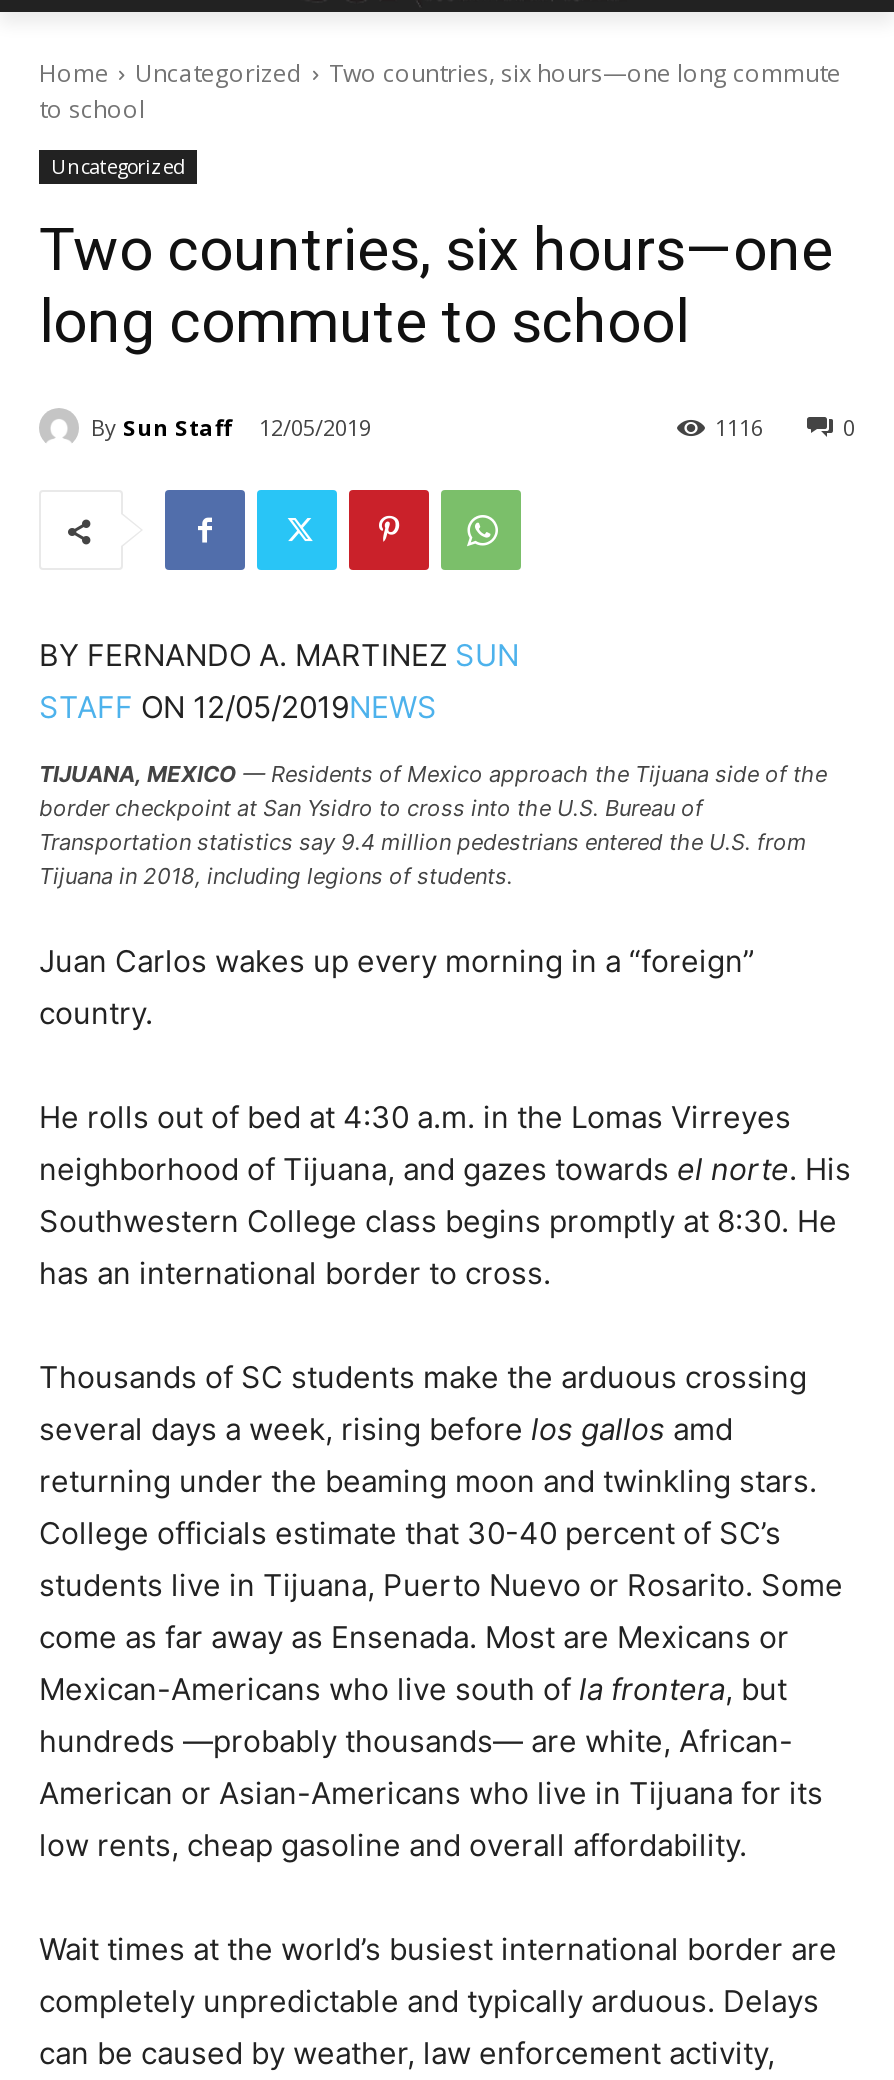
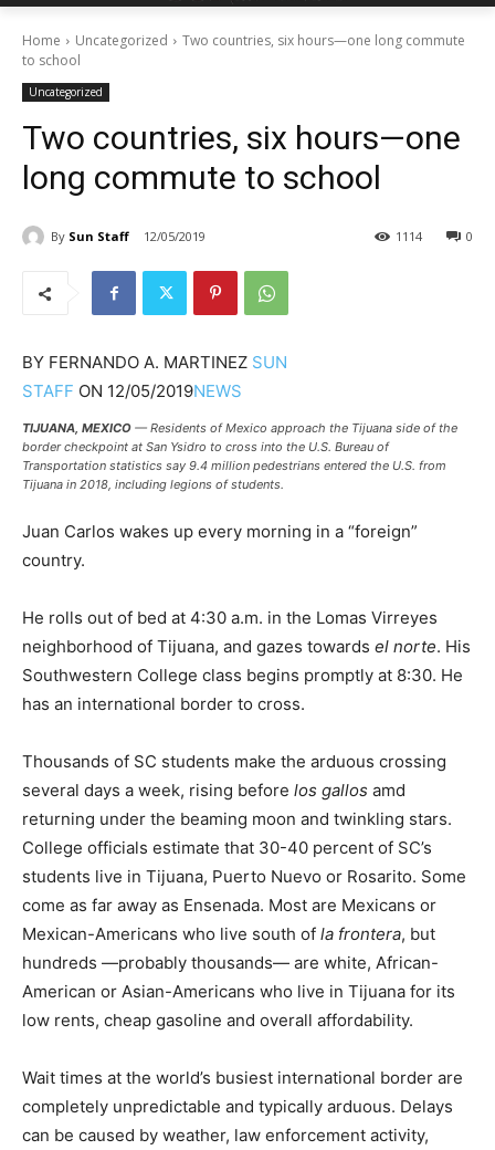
- 1116
+ 1114
